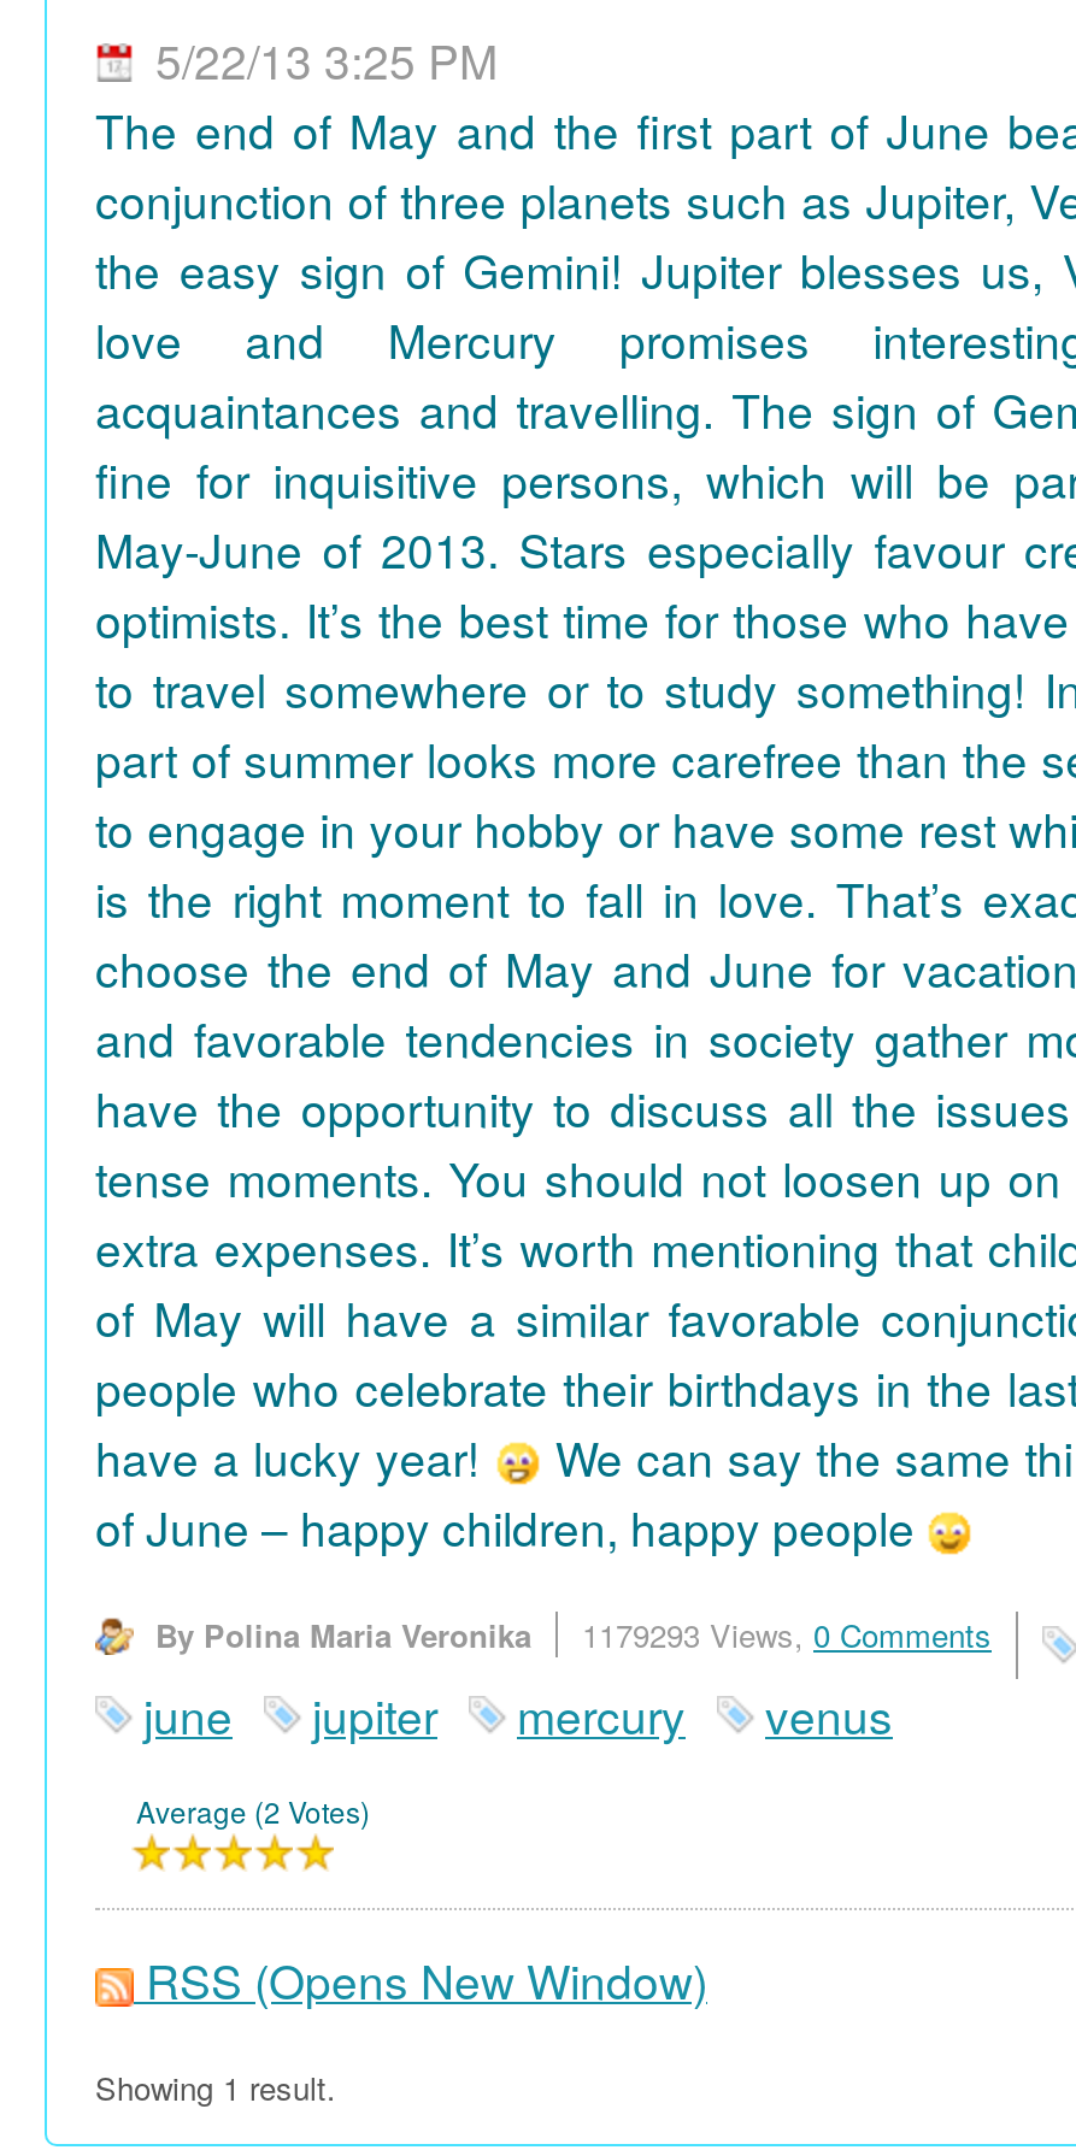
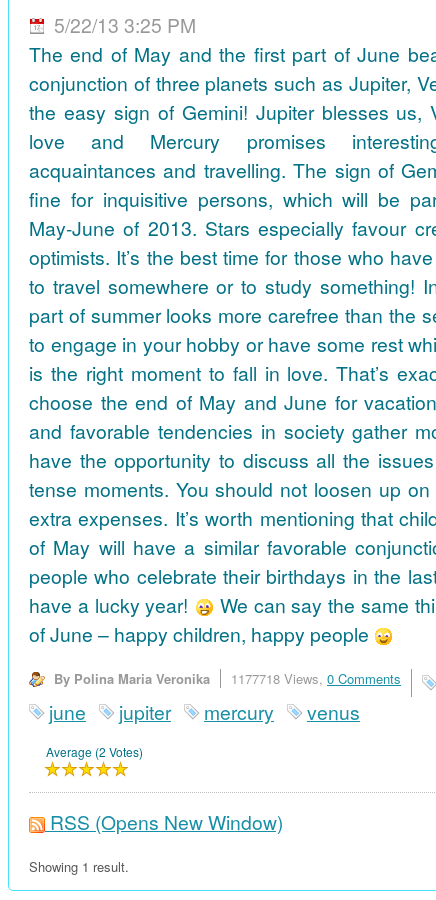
- 1179293 Views, 0 Comments
+ 1177718 Views, 0 Comments
